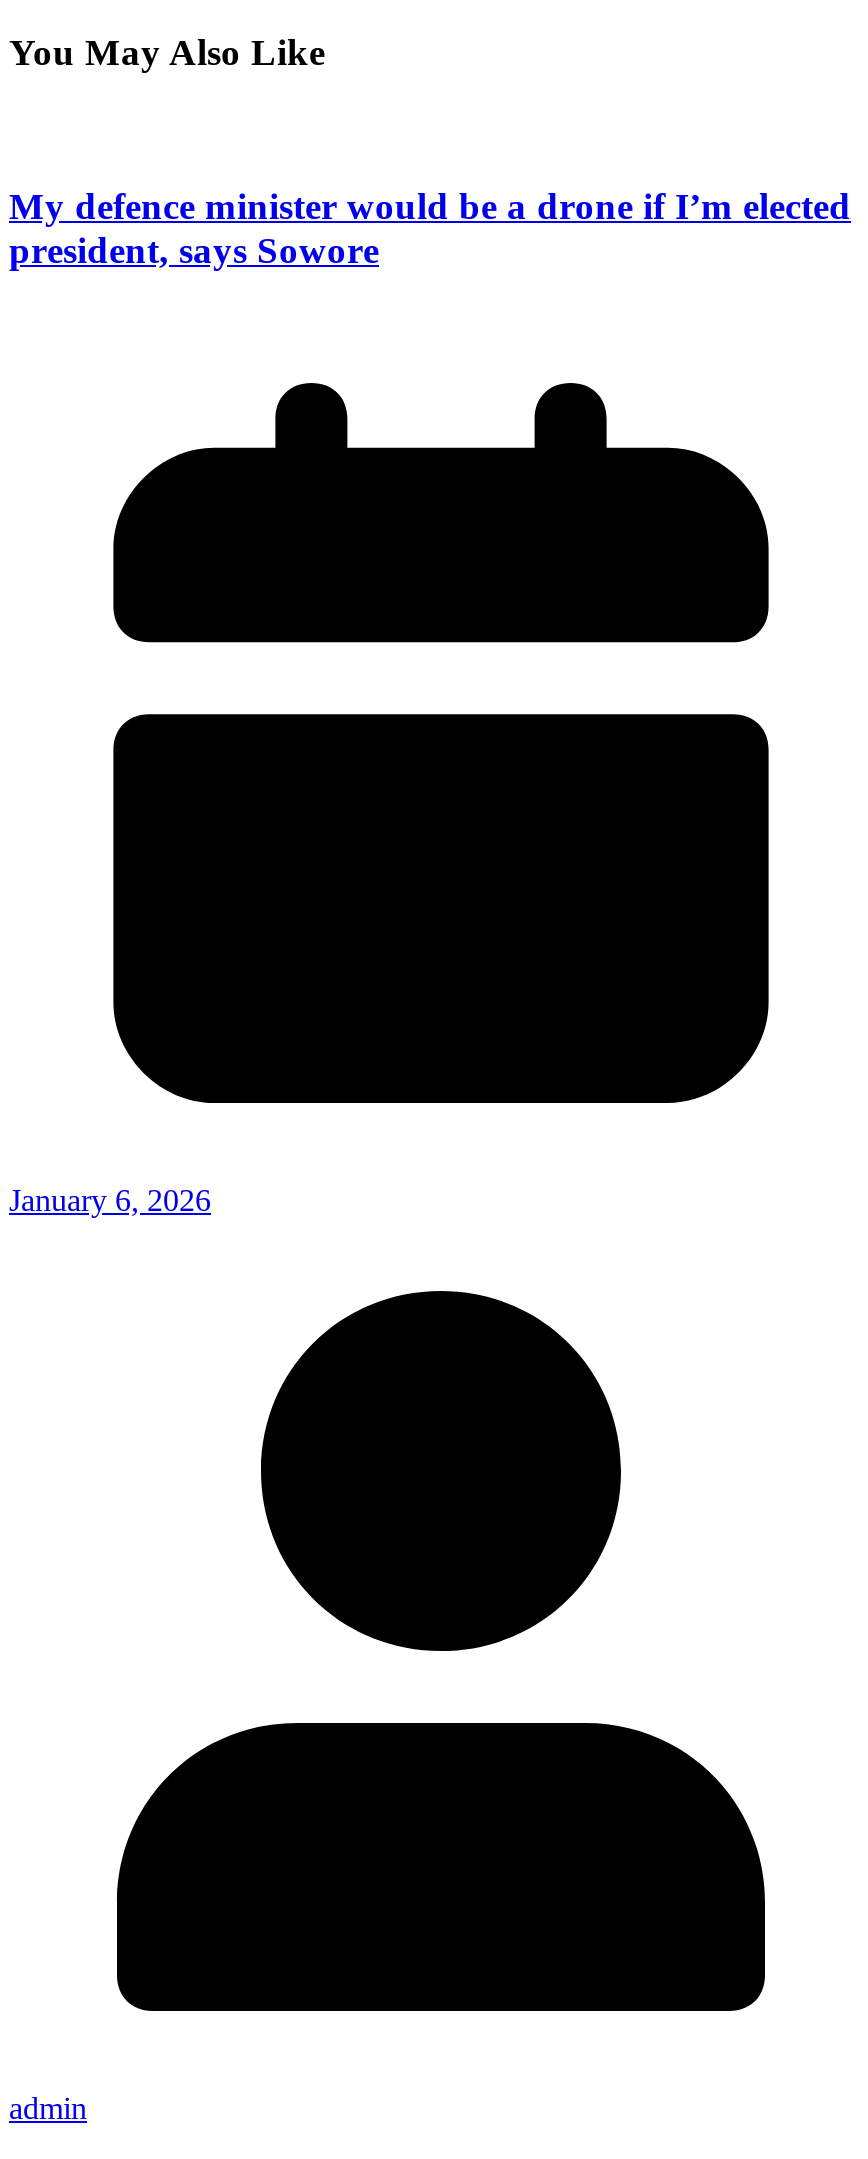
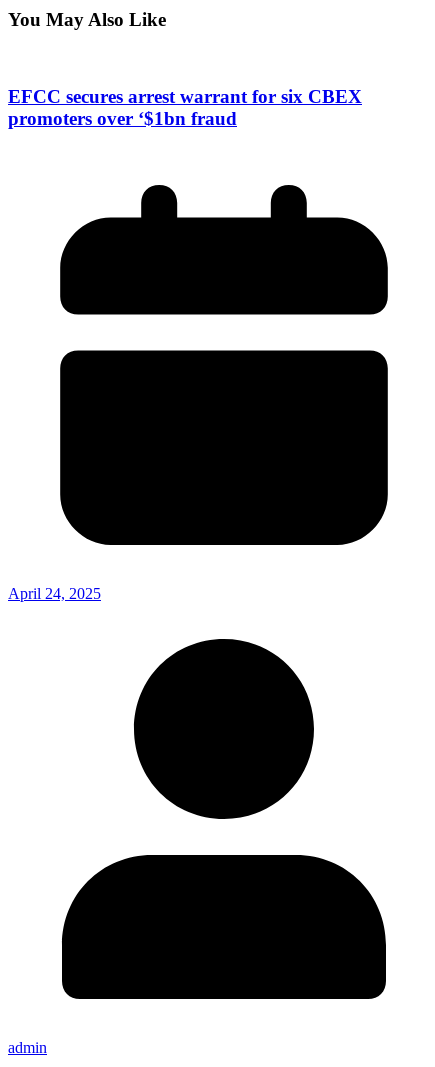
- My defence minister would be a drone if I’m elected
- president, says Sowore
+ EFCC secures arrest warrant for six CBEX
+ promoters over ‘$1bn fraud

- January 6, 2026
+ April 24, 2025
